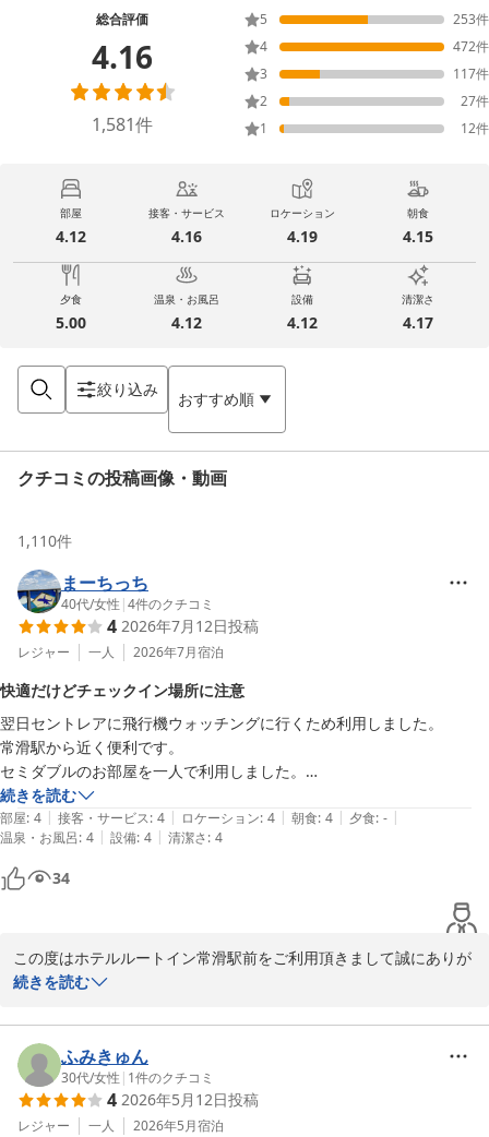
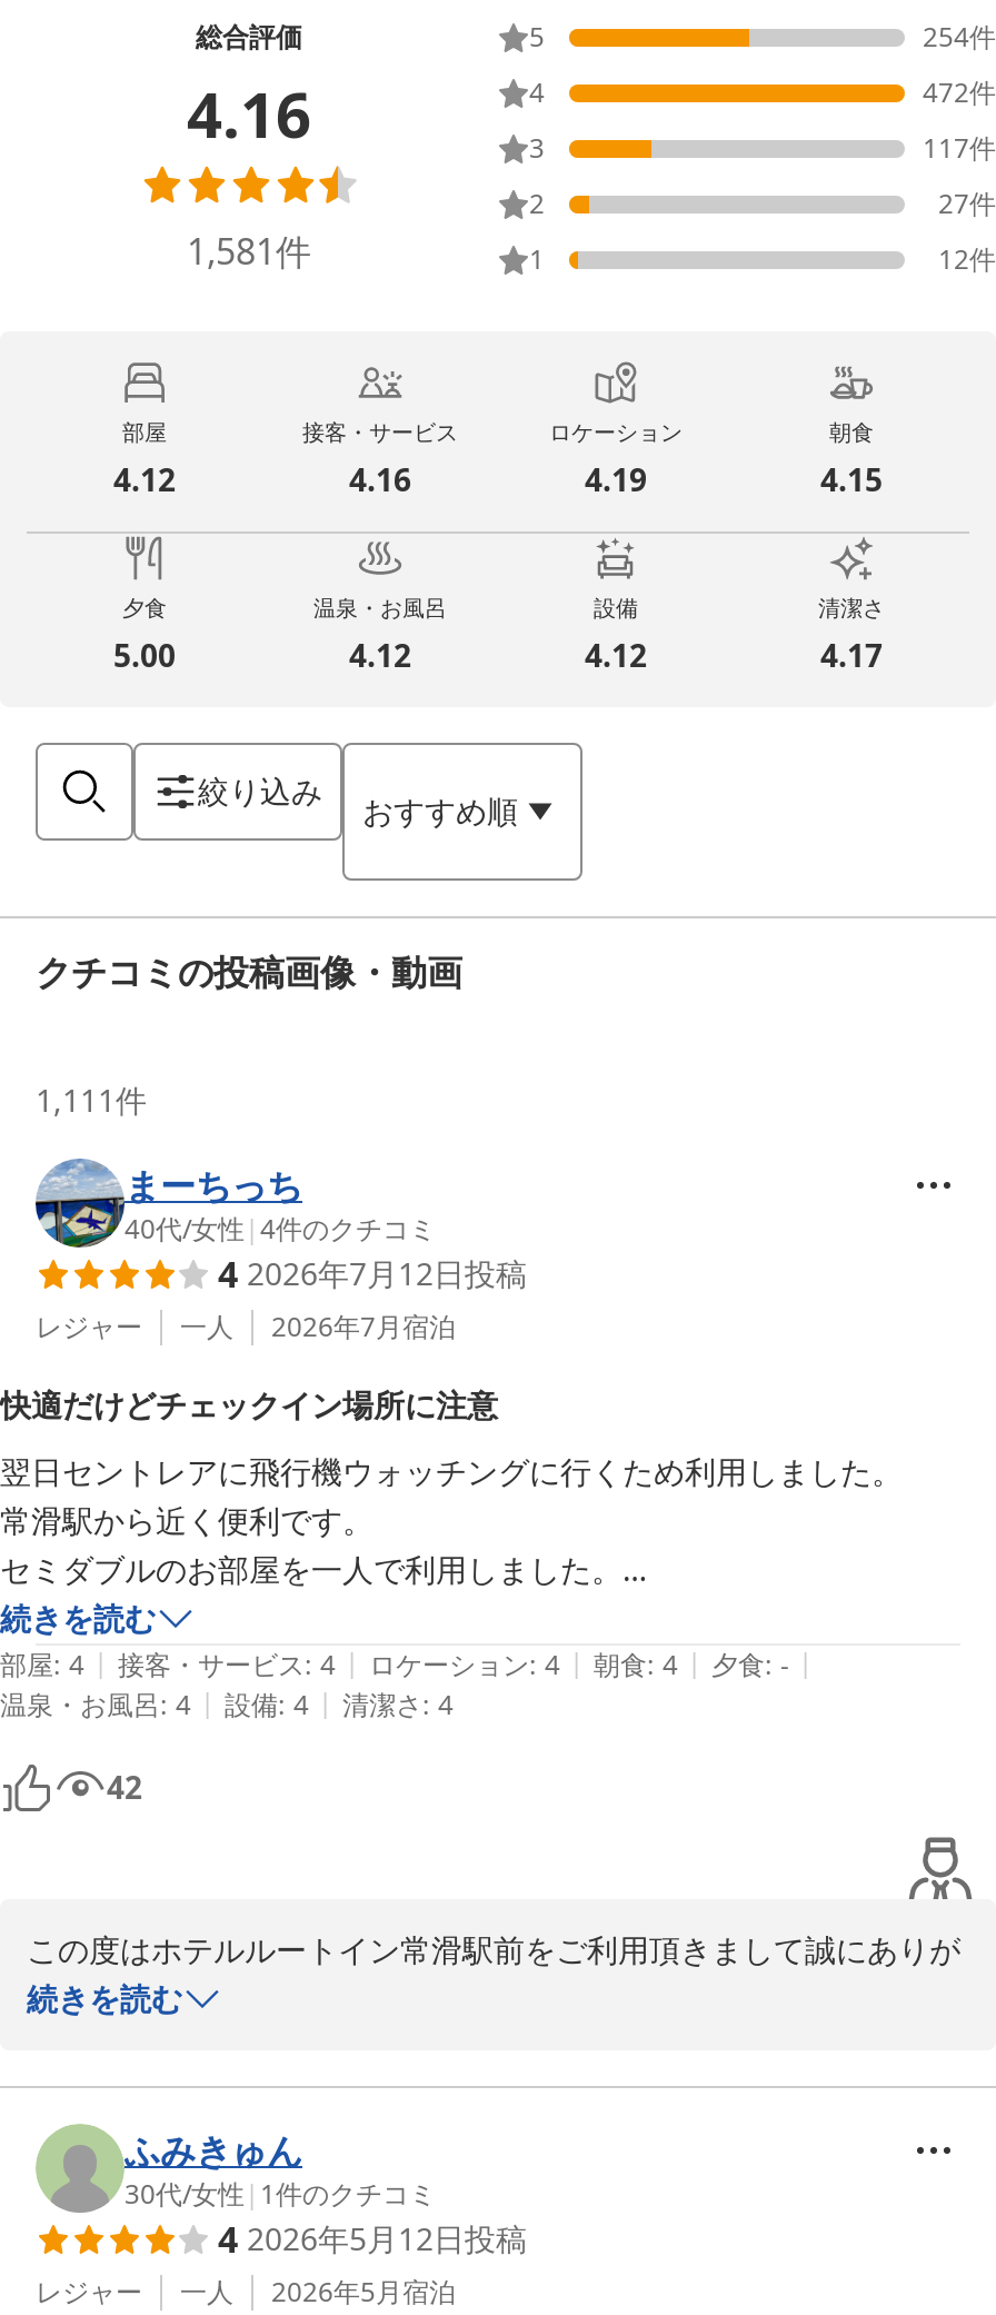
- 253件
+ 254件

- 1,110件
+ 1,111件

- 34
+ 42
